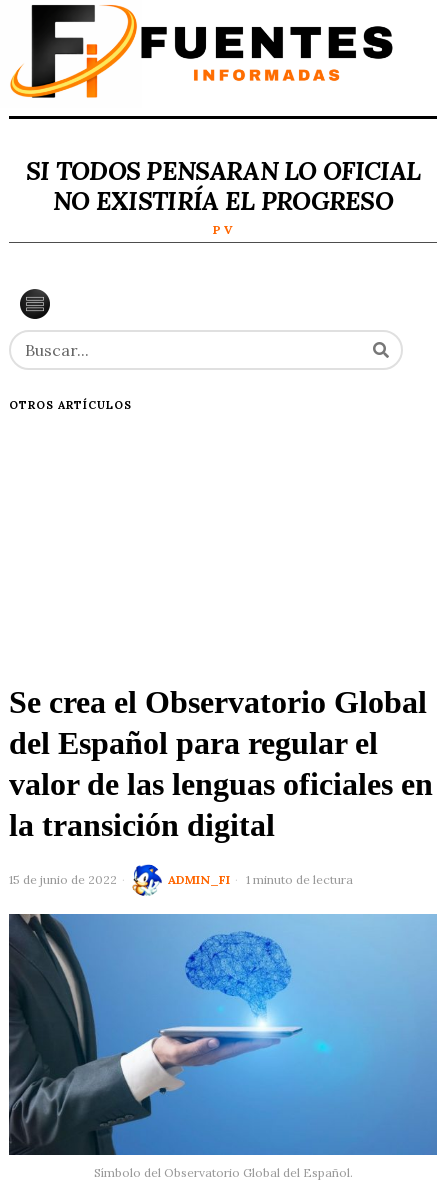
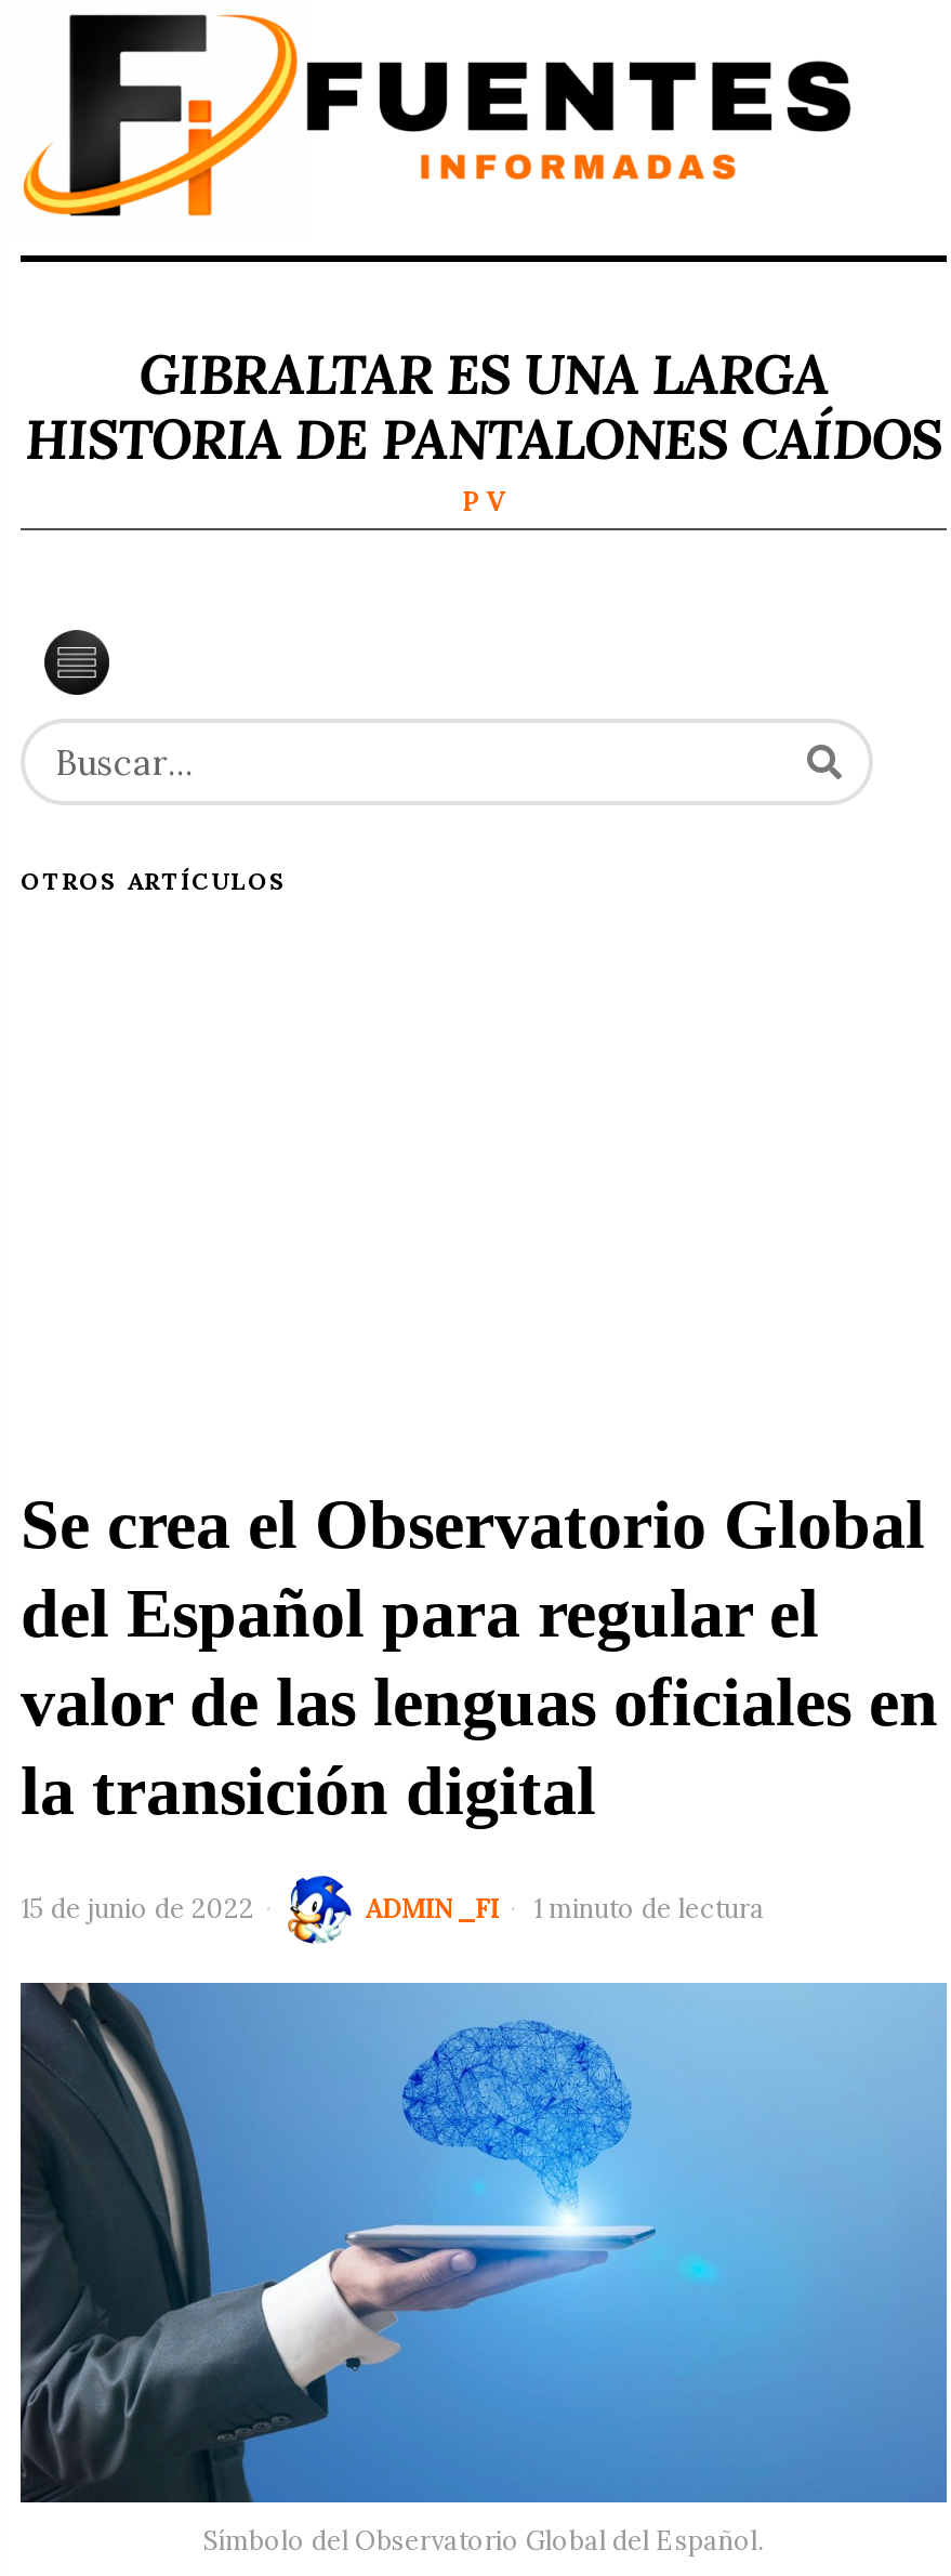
- SI TODOS PENSARAN LO OFICIAL
- NO EXISTIRÍA EL PROGRESO
+ GIBRALTAR ES UNA LARGA
+ HISTORIA DE PANTALONES CAÍDOS
